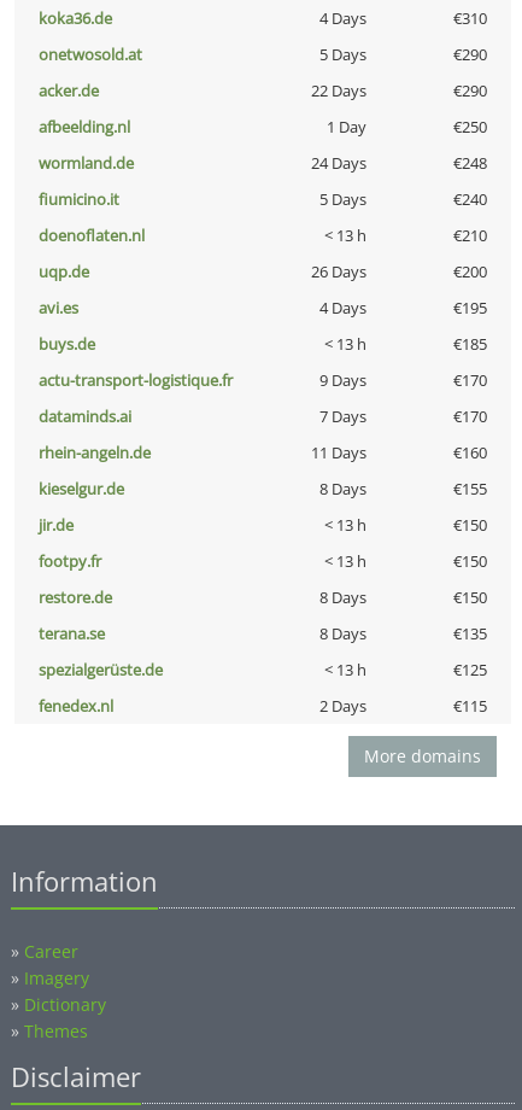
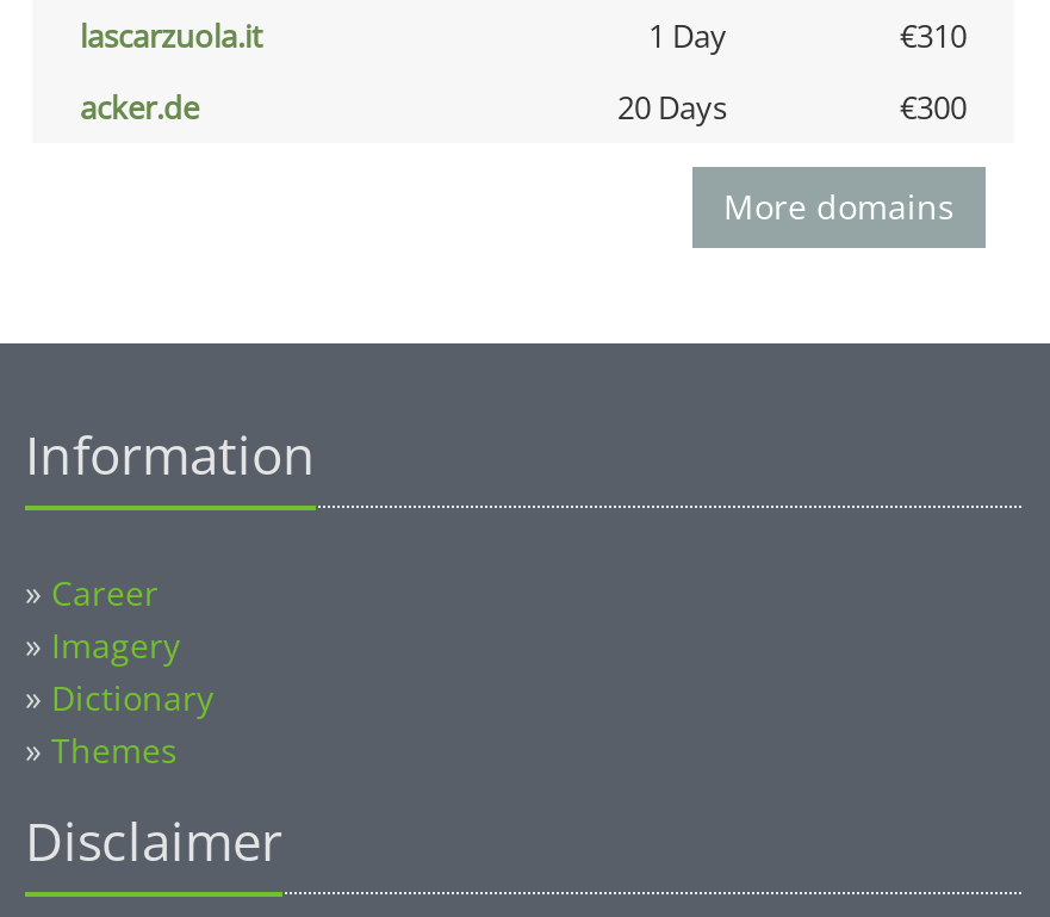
- koka36.de
- 4 Days
+ lascarzuola.it
+ 1 Day

- onetwosold.at
- 5 Days
- €290

- 22 Days
- €290
- afbeelding.nl
- 1 Day
- €250
- wormland.de
- 24 Days
- €248
- fiumicino.it
- 5 Days
- €240
- doenoflaten.nl
- < 13 h
- €210
- uqp.de
- 26 Days
- €200
- avi.es
- 4 Days
- €195
- buys.de
- < 13 h
- €185
- actu-transport-logistique.fr
- 9 Days
- €170
- dataminds.ai
- 7 Days
- €170
- rhein-angeln.de
- 11 Days
- €160
- kieselgur.de
- 8 Days
- €155
- jir.de
- < 13 h
- €150
- footpy.fr
- < 13 h
- €150
- restore.de
- 8 Days
- €150
- terana.se
- 8 Days
- €135
- spezialgerüste.de
- < 13 h
- €125
- fenedex.nl
- 2 Days
- €115
+ 20 Days
+ €300
